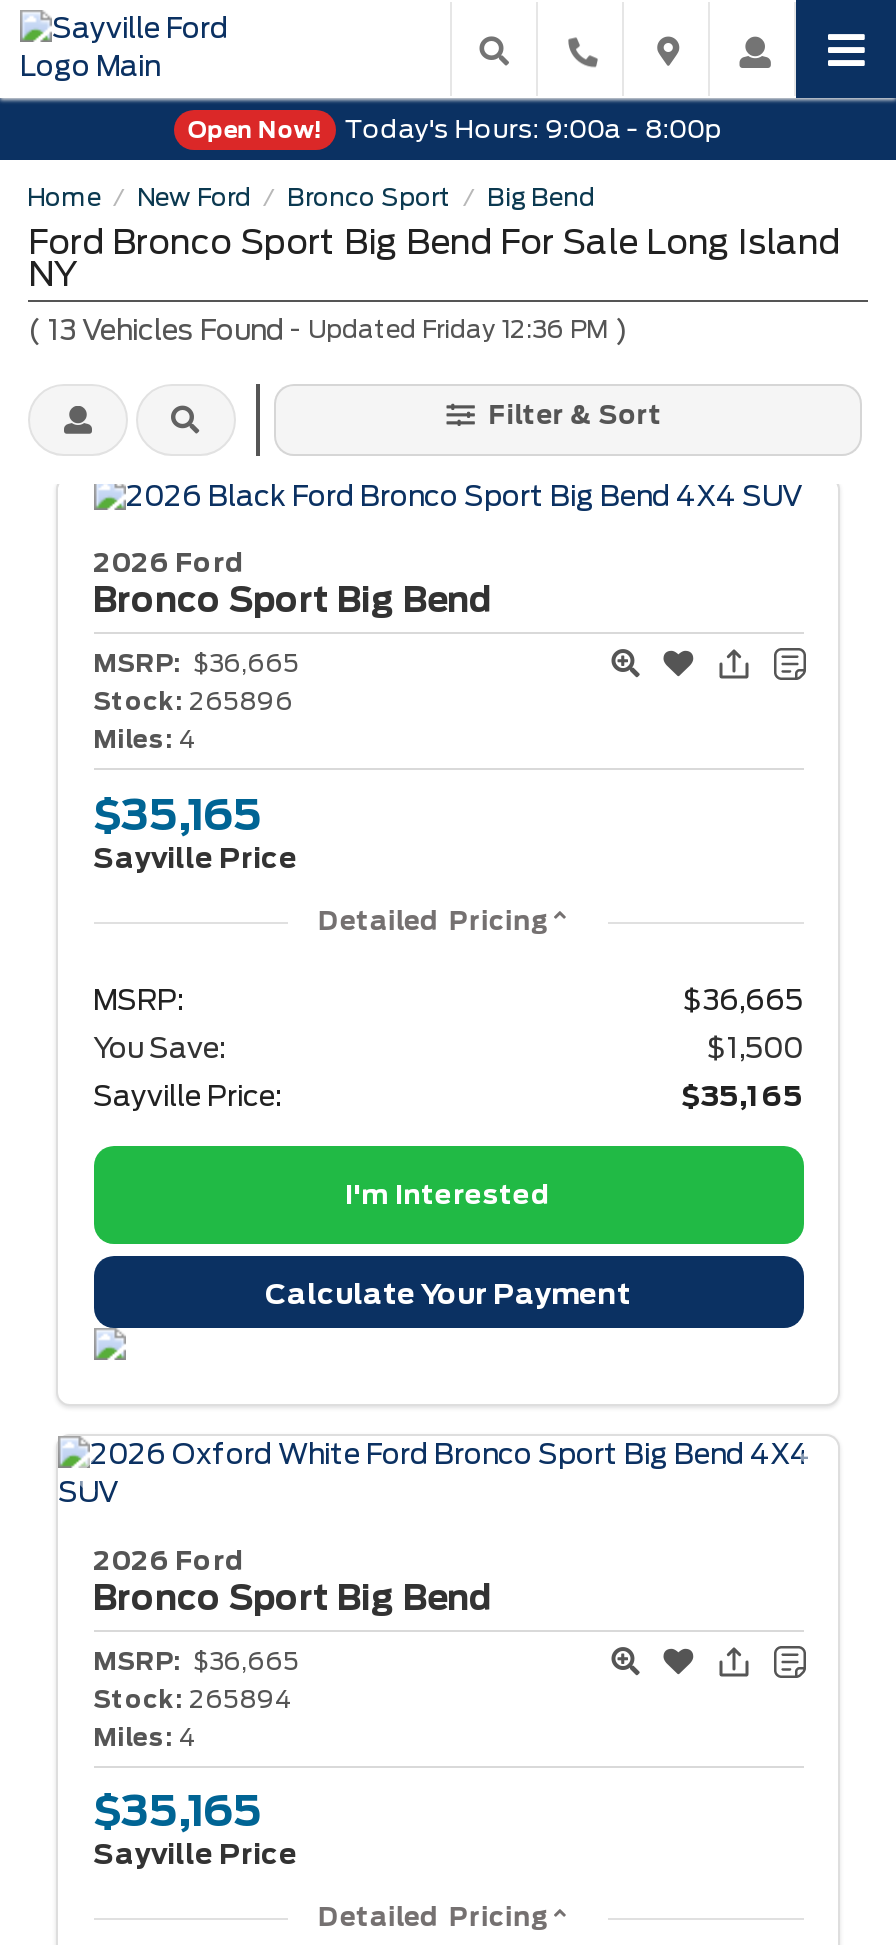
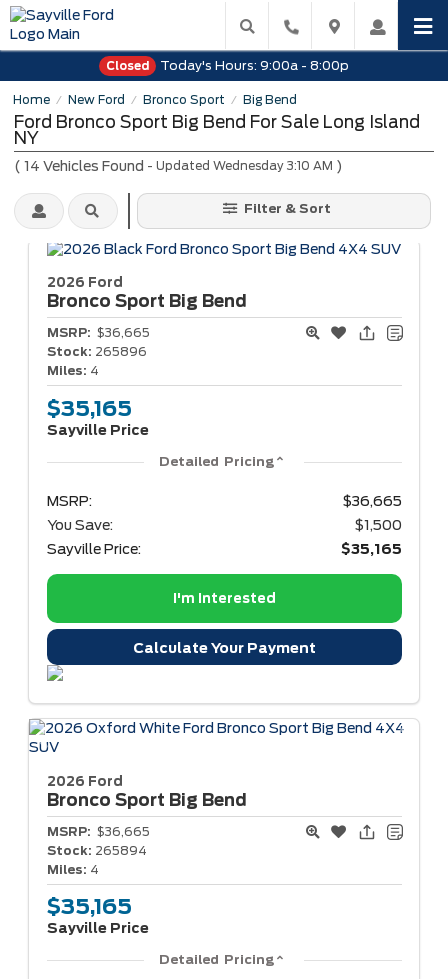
- Open Now!
+ Closed

- (13 Vehicles Found - Updated Friday 12:36 PM)
+ (14 Vehicles Found - Updated Wednesday 3:10 AM)
